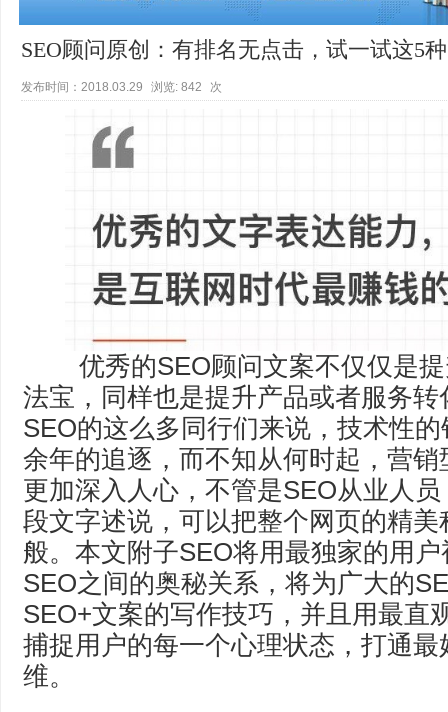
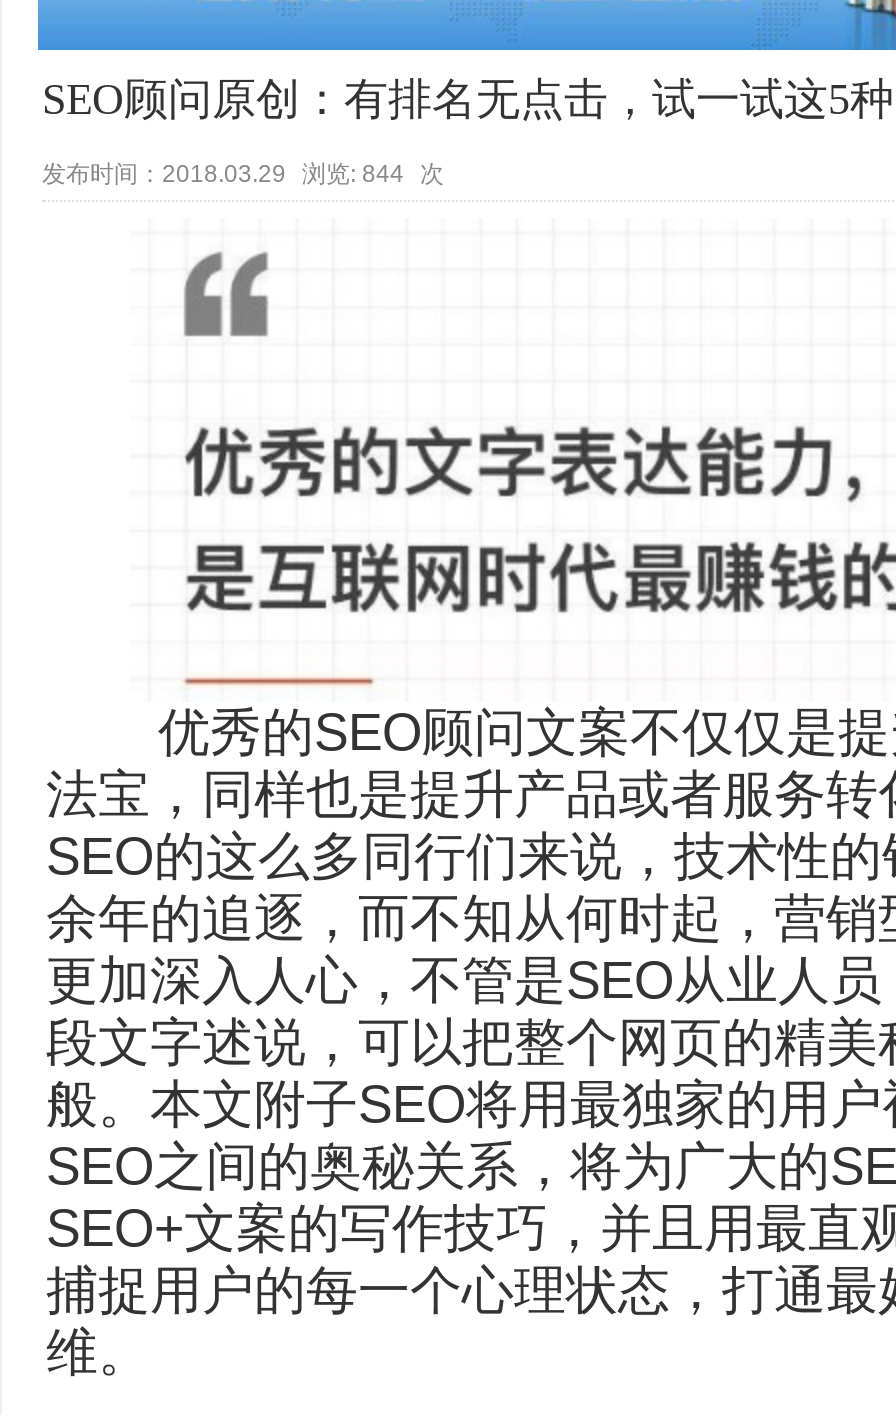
- 发布时间：2018.03.29 浏览: 842 次
+ 发布时间：2018.03.29 浏览: 844 次
